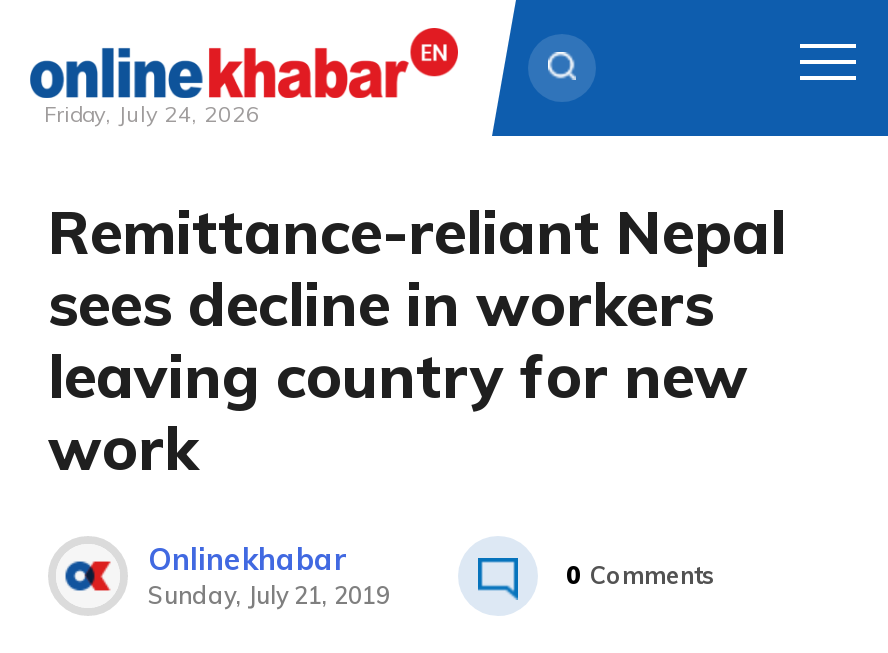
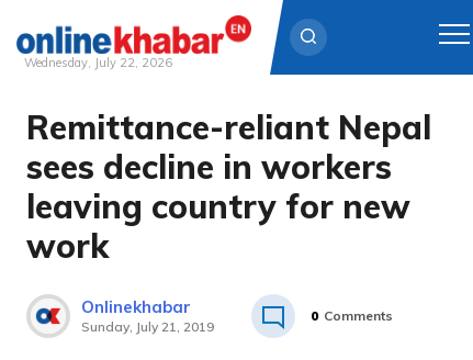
- Friday, July 24, 2026
+ Wednesday, July 22, 2026
